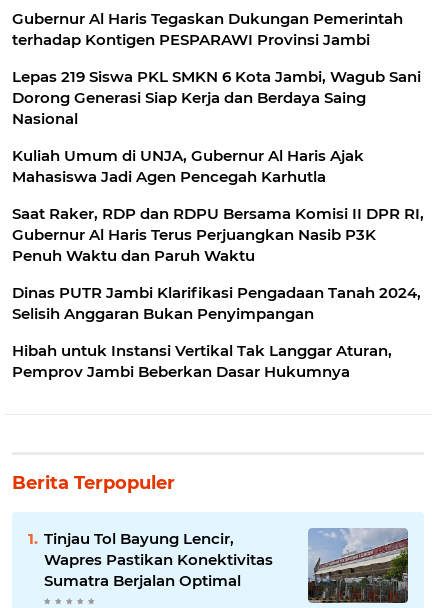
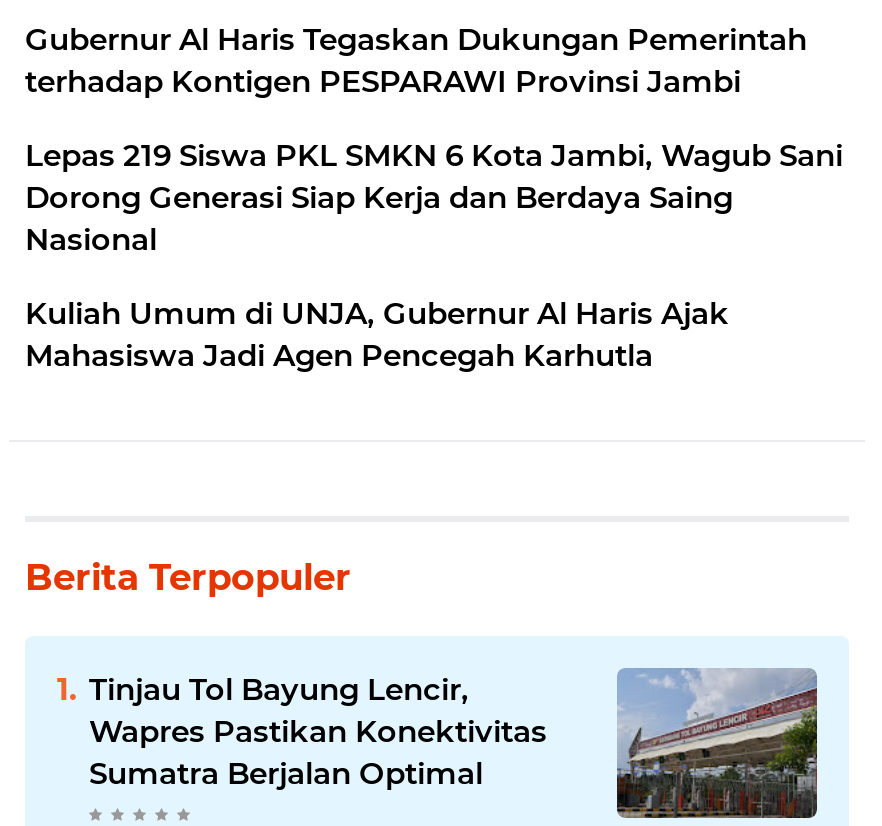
- Saat Raker, RDP dan RDPU Bersama Komisi II DPR RI,
- Gubernur Al Haris Terus Perjuangkan Nasib P3K
- Penuh Waktu dan Paruh Waktu
- Dinas PUTR Jambi Klarifikasi Pengadaan Tanah 2024,
- Selisih Anggaran Bukan Penyimpangan
- Hibah untuk Instansi Vertikal Tak Langgar Aturan,
- Pemprov Jambi Beberkan Dasar Hukumnya
